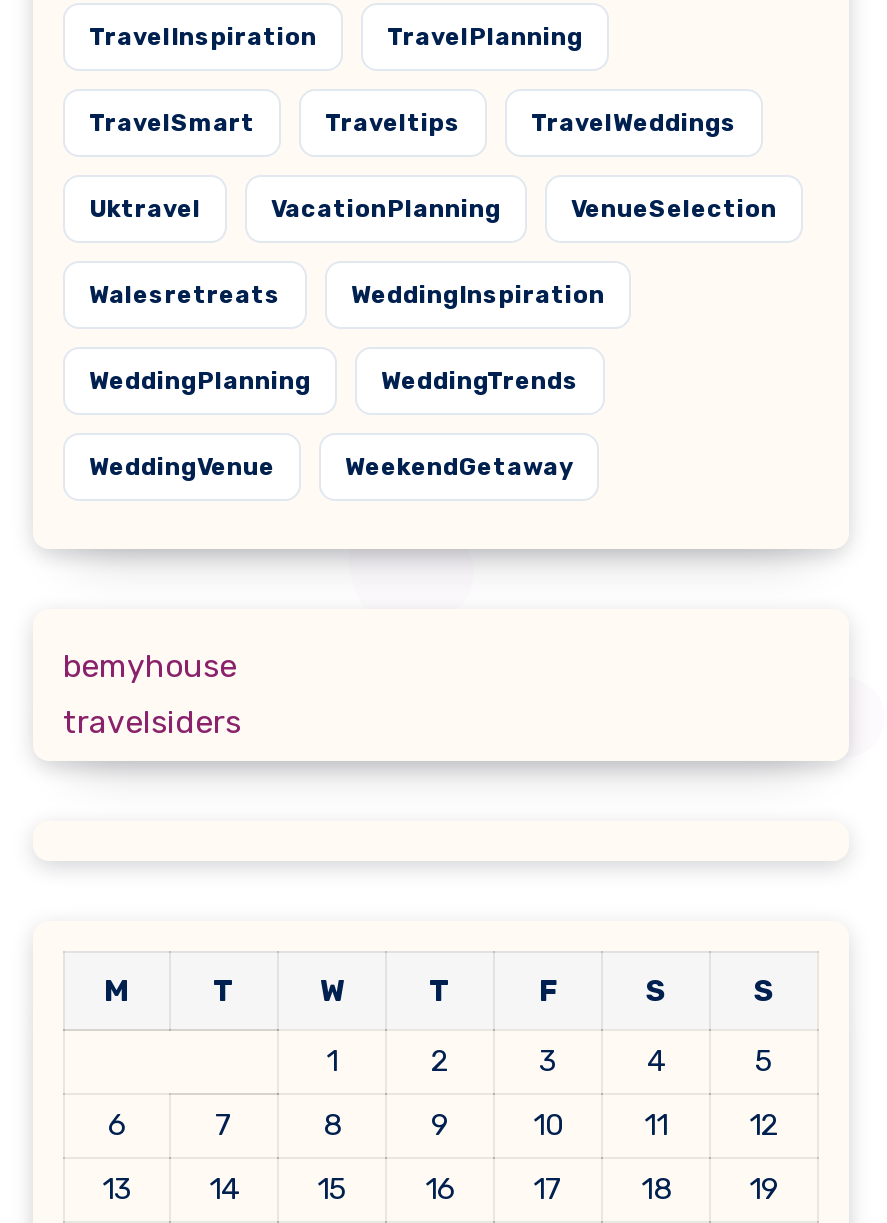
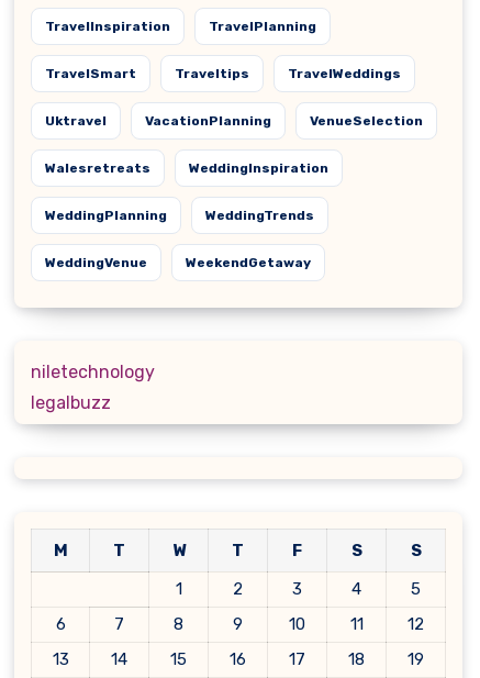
- bemyhouse
+ niletechnology

- travelsiders
+ legalbuzz
